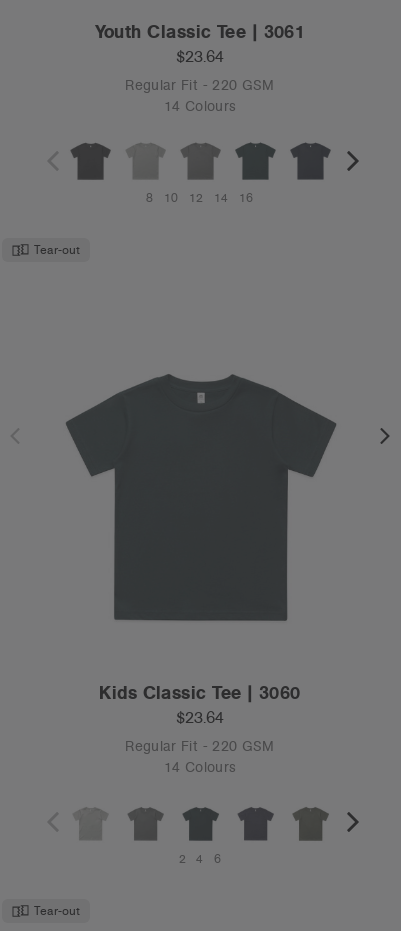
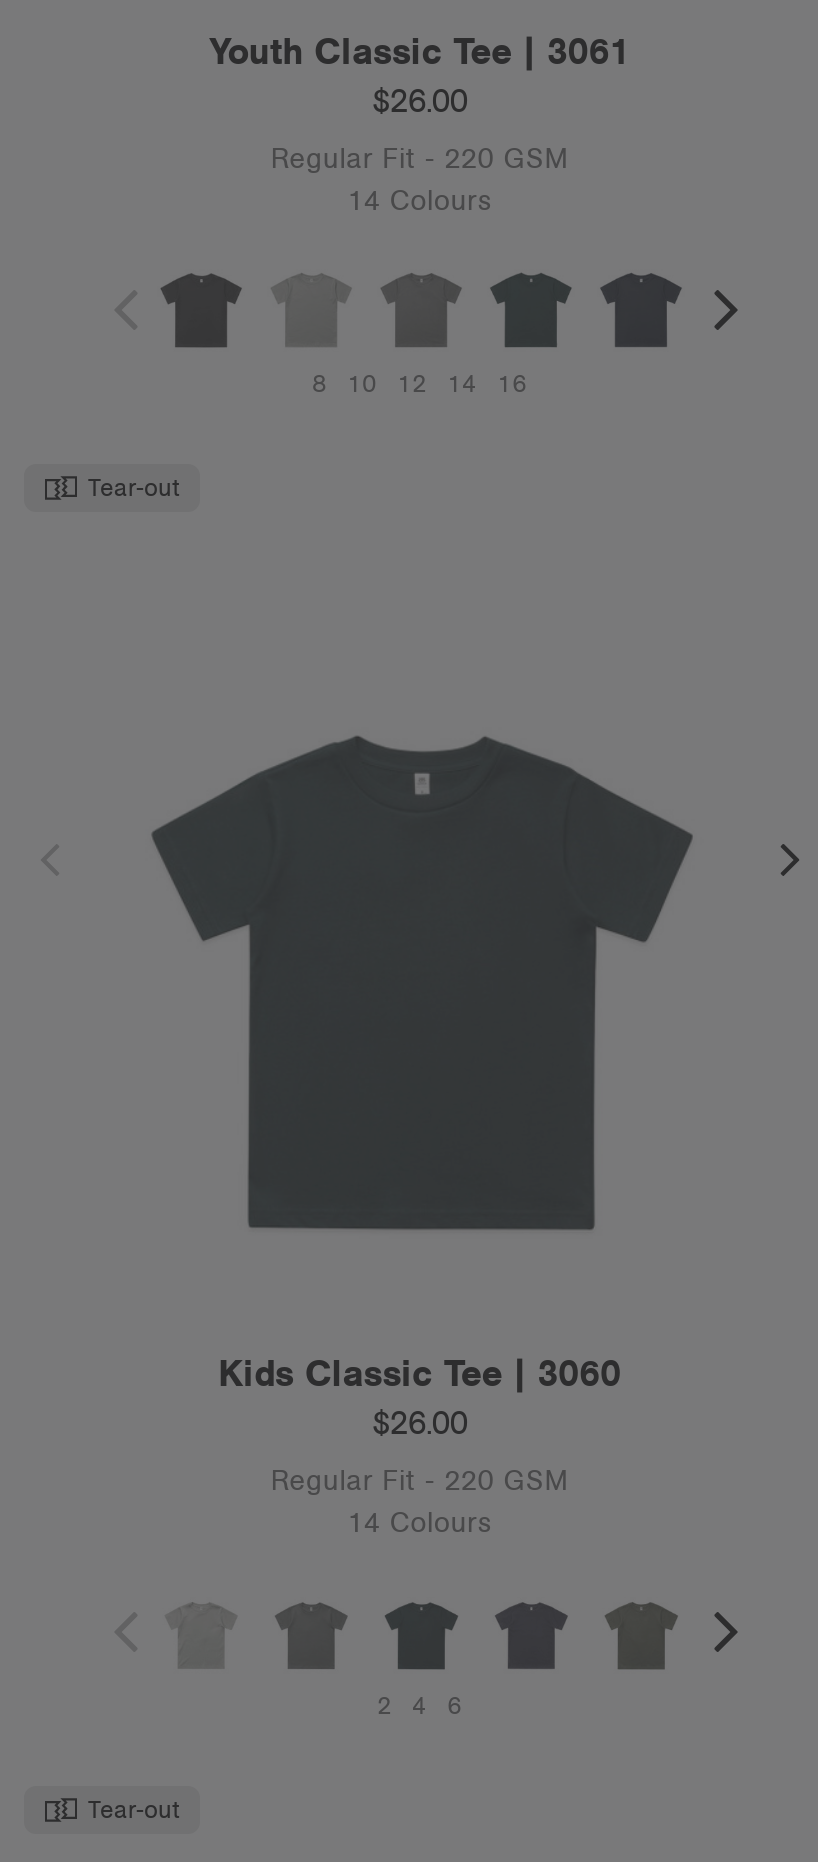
- $23.64
+ $26.00

- $23.64
+ $26.00
